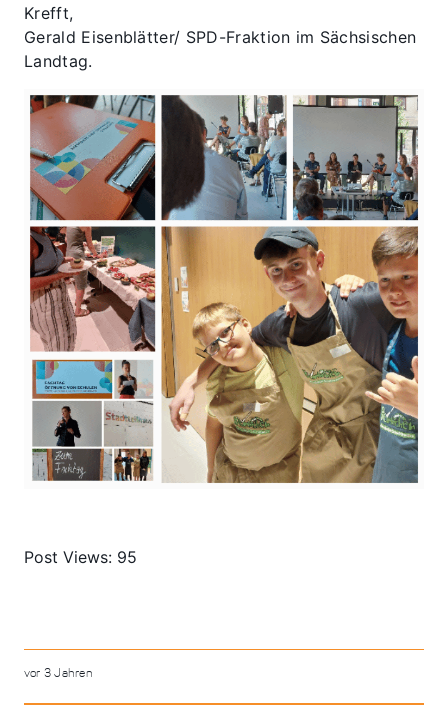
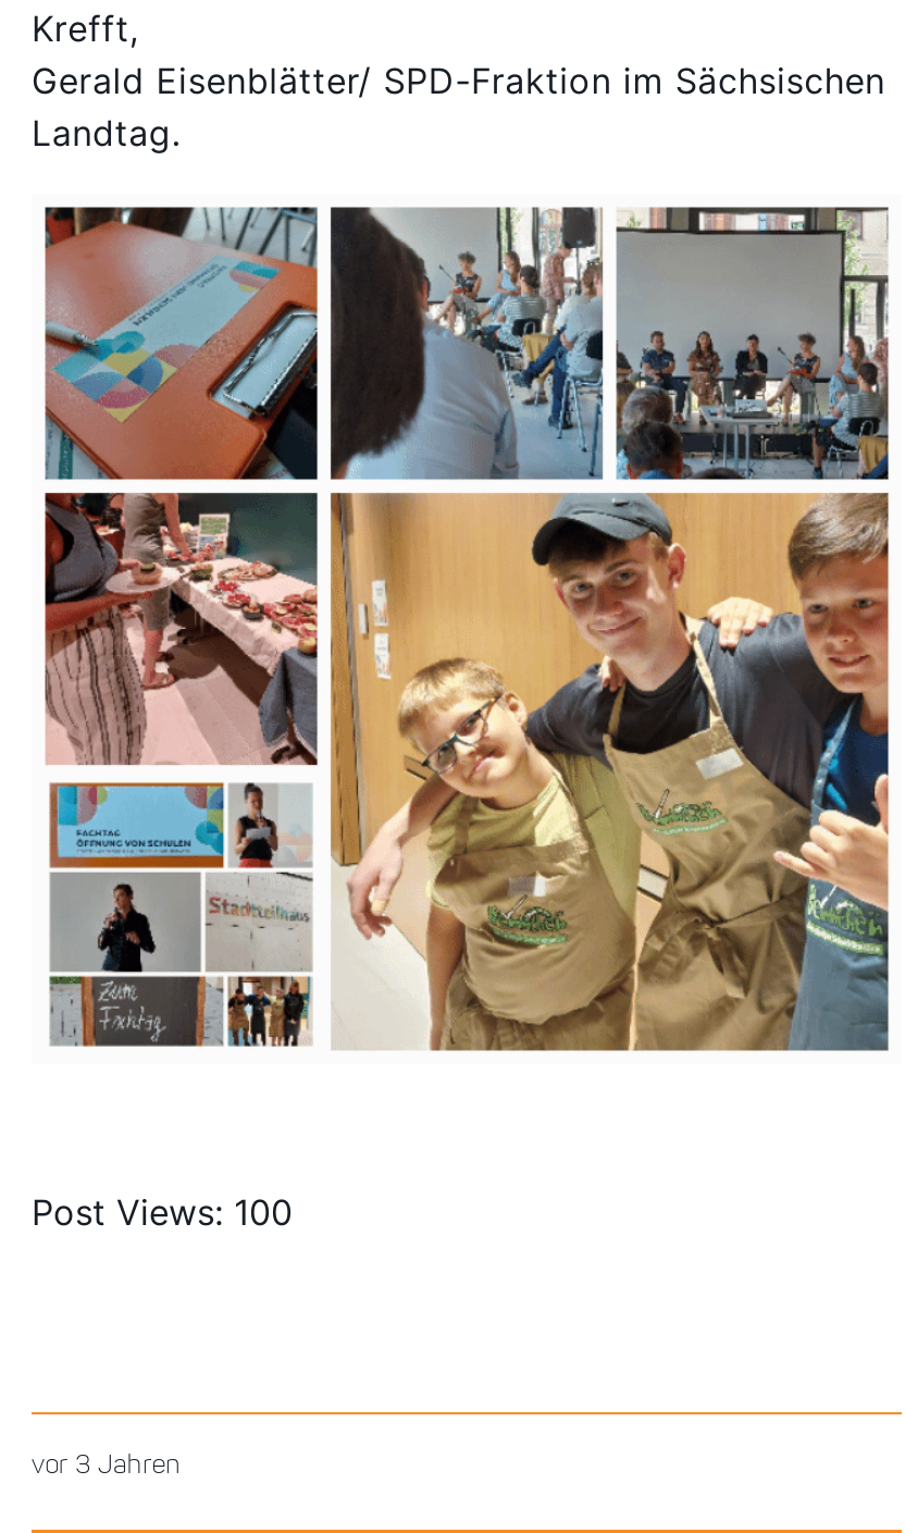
- Post Views: 95
+ Post Views: 100
